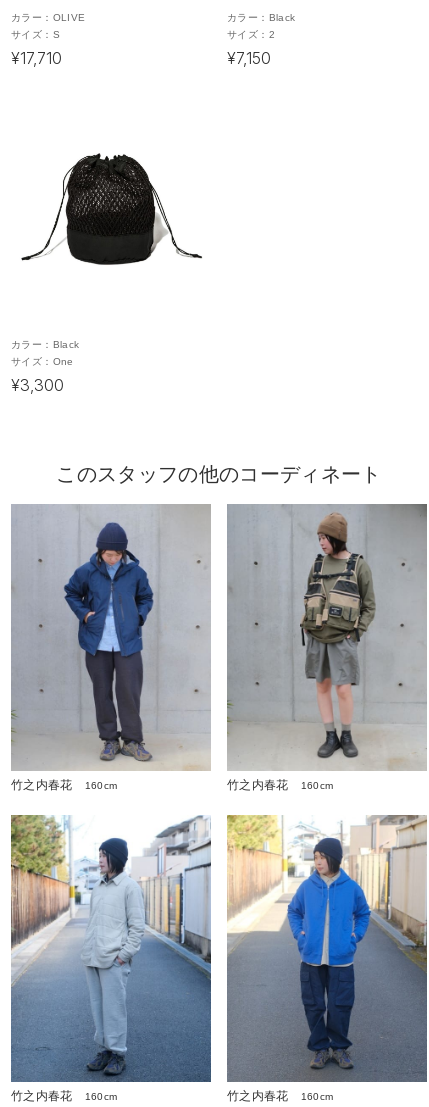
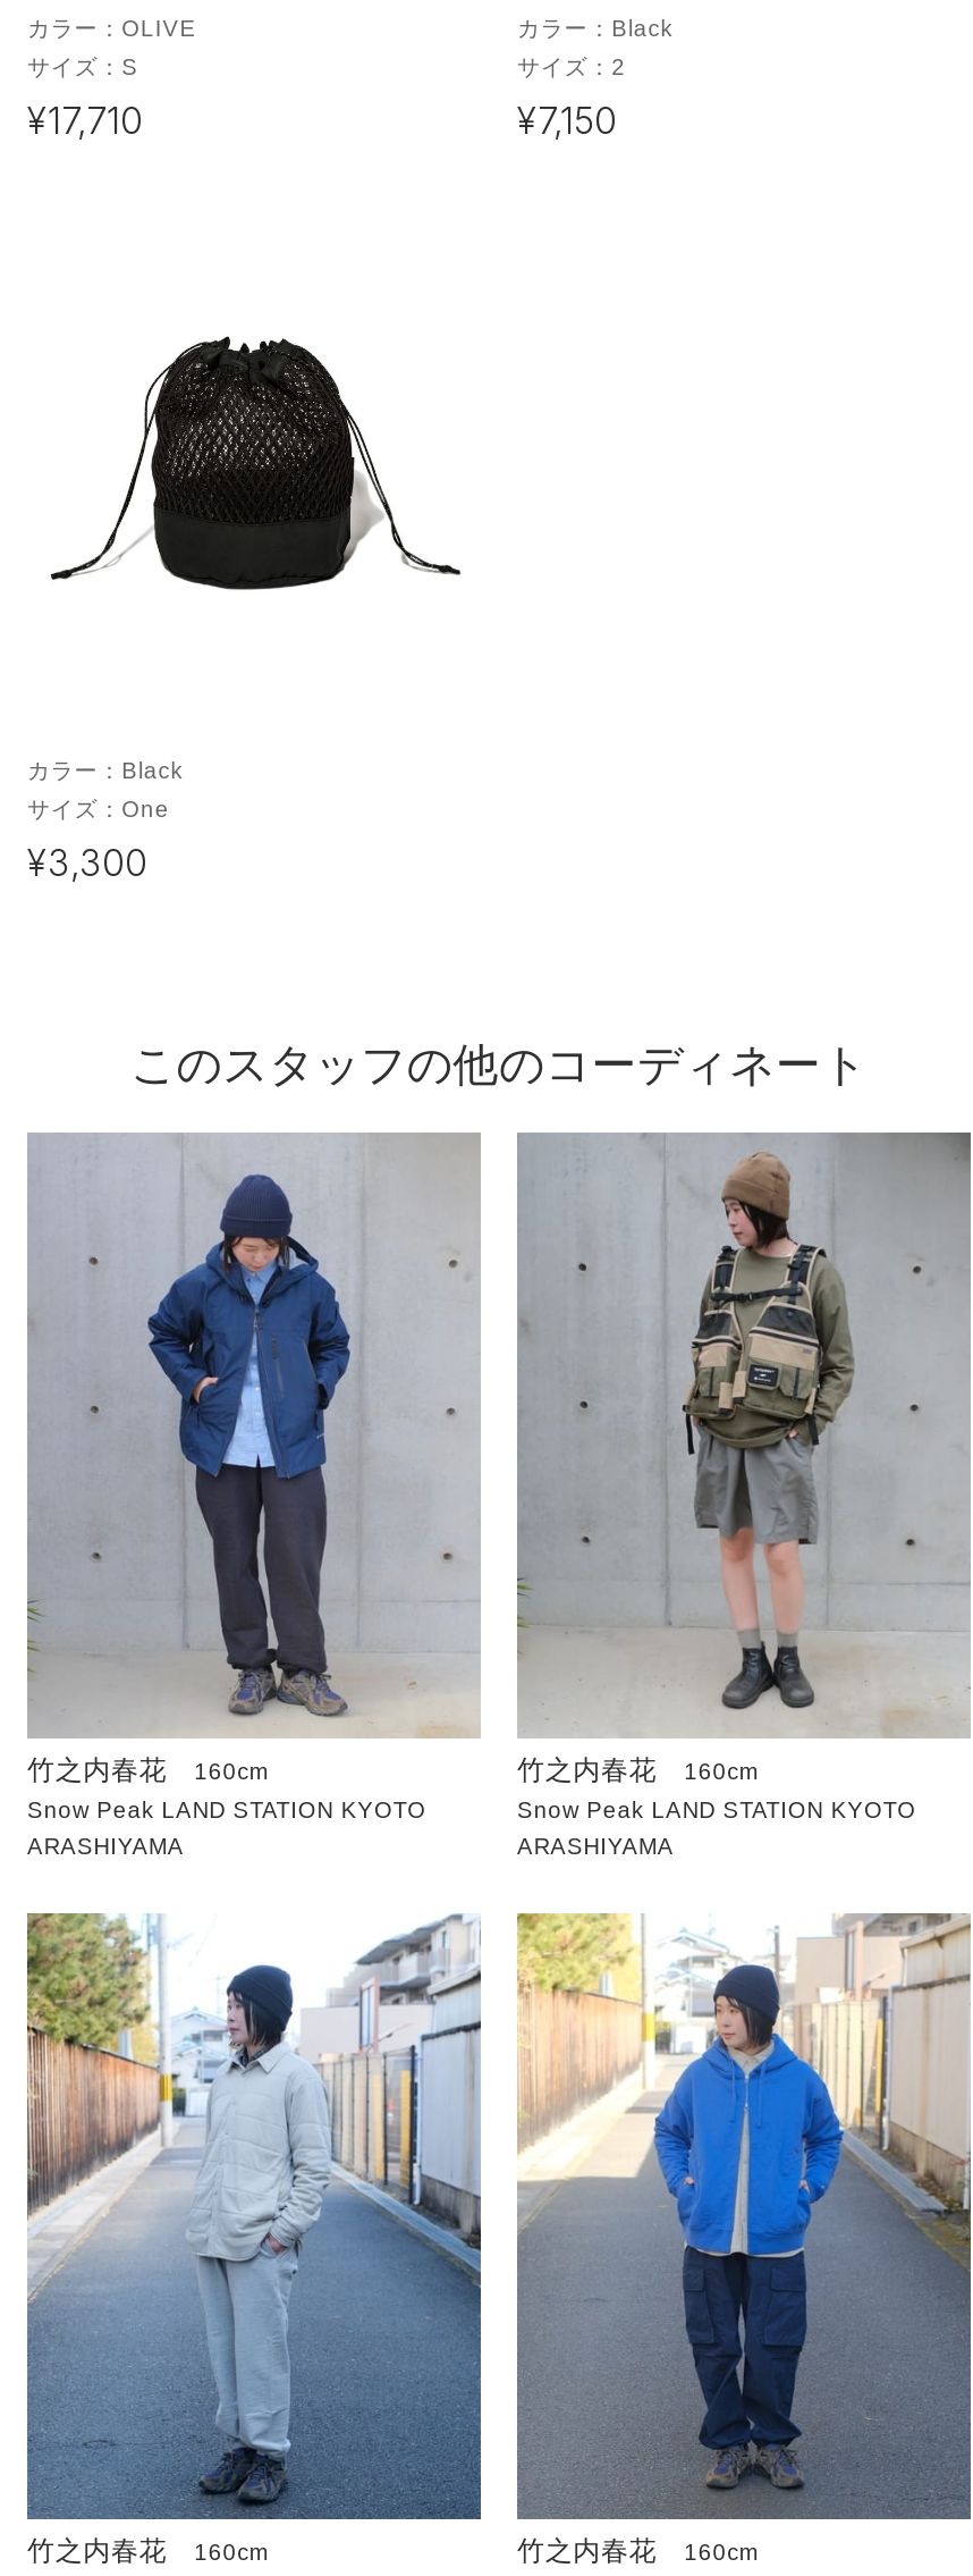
+ Snow Peak LAND STATION KYOTO
+ ARASHIYAMA

+ Snow Peak LAND STATION KYOTO
+ ARASHIYAMA
